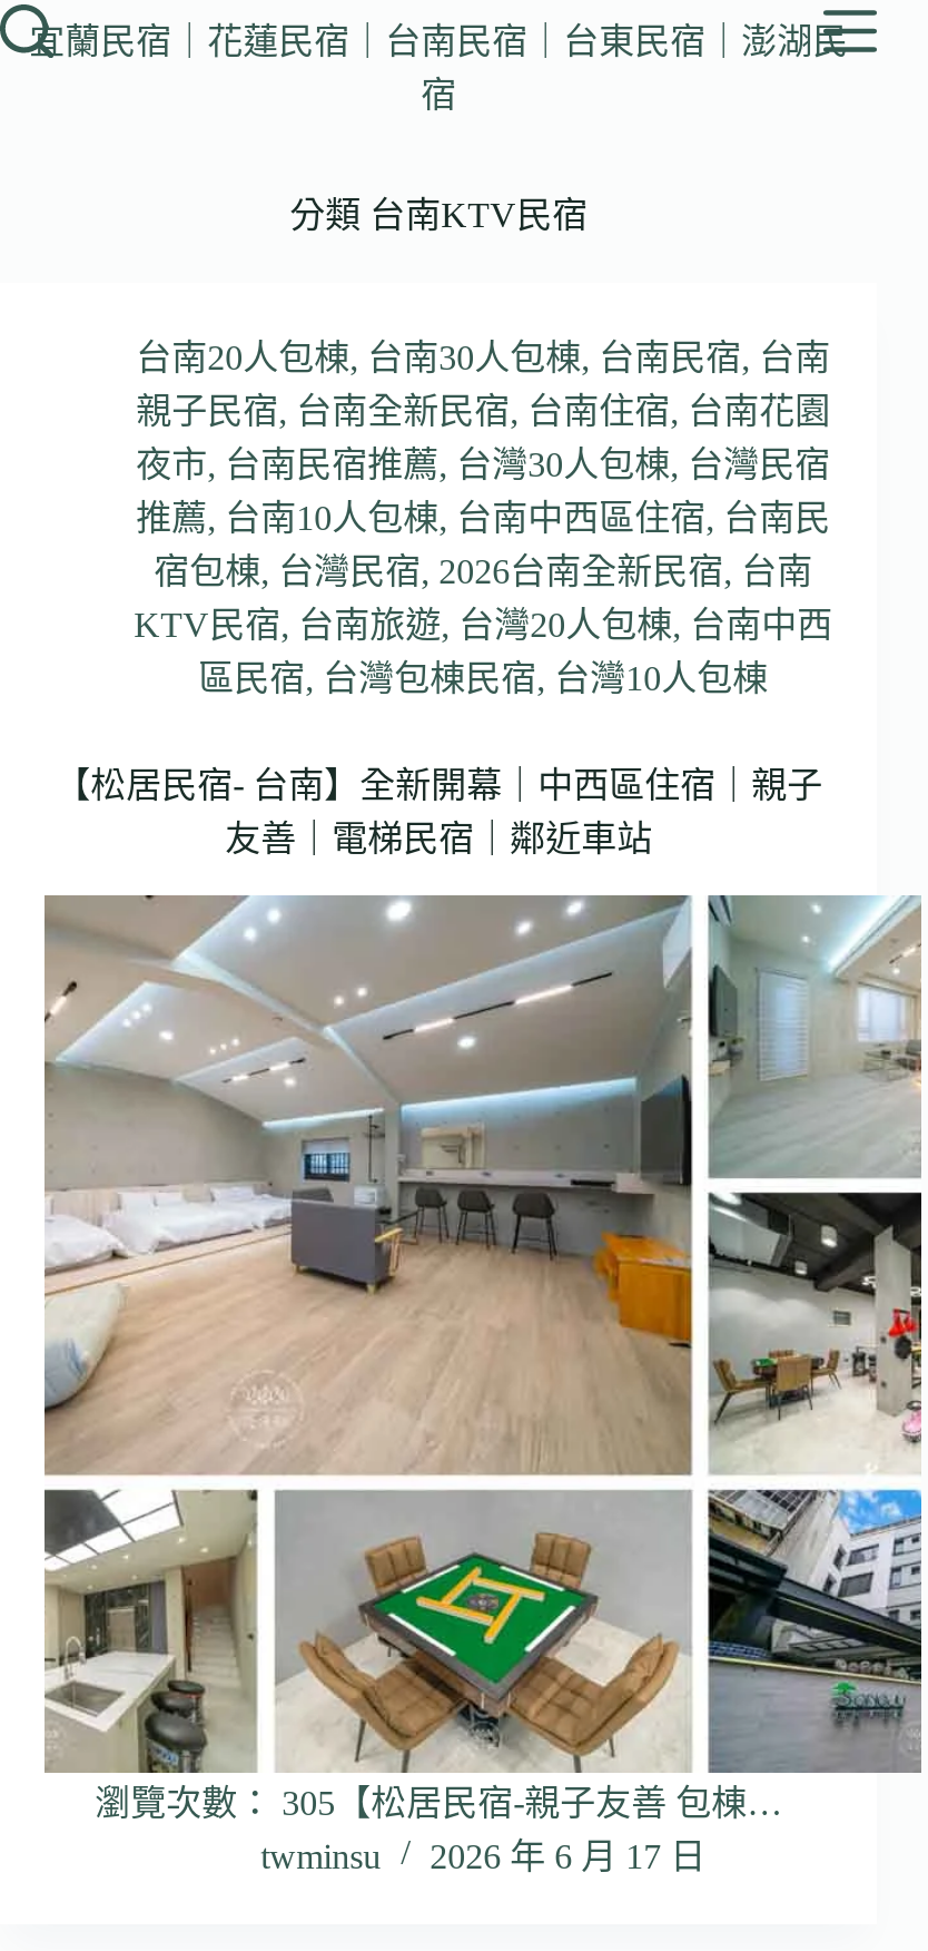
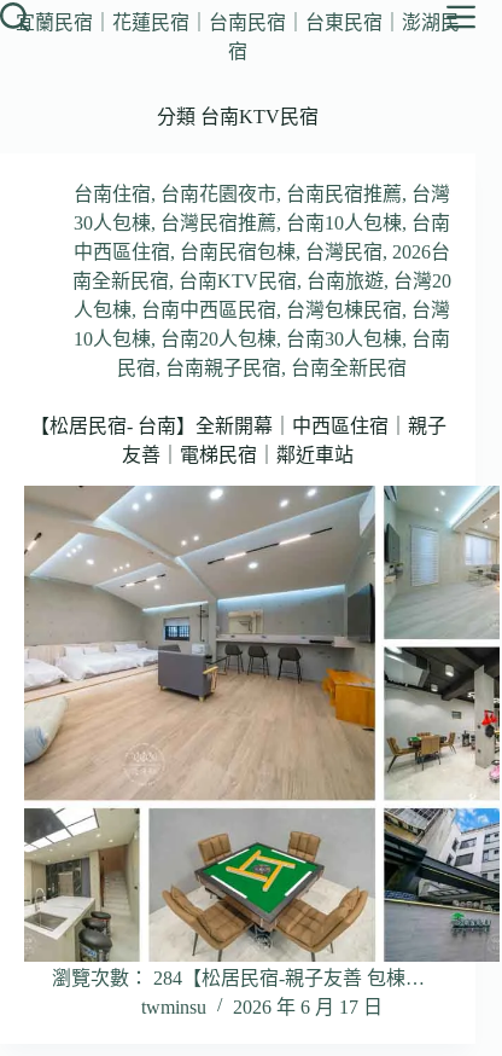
- 台南20人包棟,台南30人包棟,台南民宿,台南
- 親子民宿,台南全新民宿,台南住宿,台南花園
- 夜市,台南民宿推薦,台灣30人包棟,台灣民宿
- 推薦,台南10人包棟,台南中西區住宿,台南民
- 宿包棟,台灣民宿, 2026台南全新民宿,台南
- KTV民宿,台南旅遊,台灣20人包棟,台南中西
- 區民宿,台灣包棟民宿,台灣10人包棟
+ 台南住宿,台南花園夜市,台南民宿推薦,台灣
+ 30人包棟,台灣民宿推薦,台南10人包棟,台南
+ 中西區住宿,台南民宿包棟,台灣民宿, 2026台
+ 南全新民宿,台南KTV民宿,台南旅遊,台灣20
+ 人包棟,台南中西區民宿,台灣包棟民宿,台灣
+ 10人包棟,台南20人包棟,台南30人包棟,台南
+ 民宿,台南親子民宿,台南全新民宿

- 瀏覽次數： 305【松居民宿-親子友善 包棟…
+ 瀏覽次數： 284【松居民宿-親子友善 包棟…
